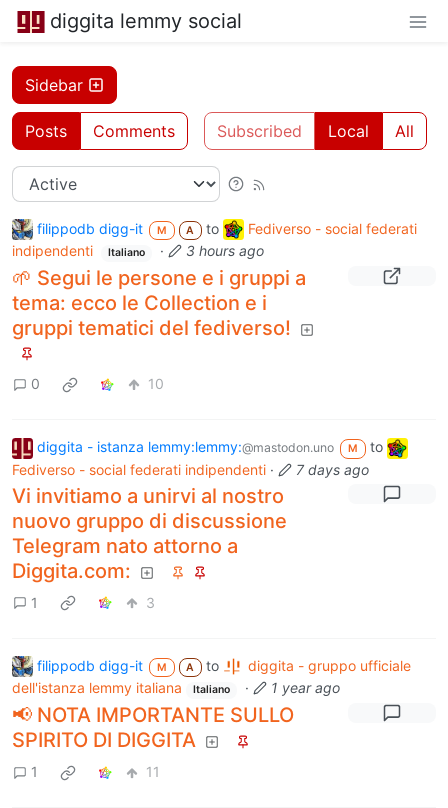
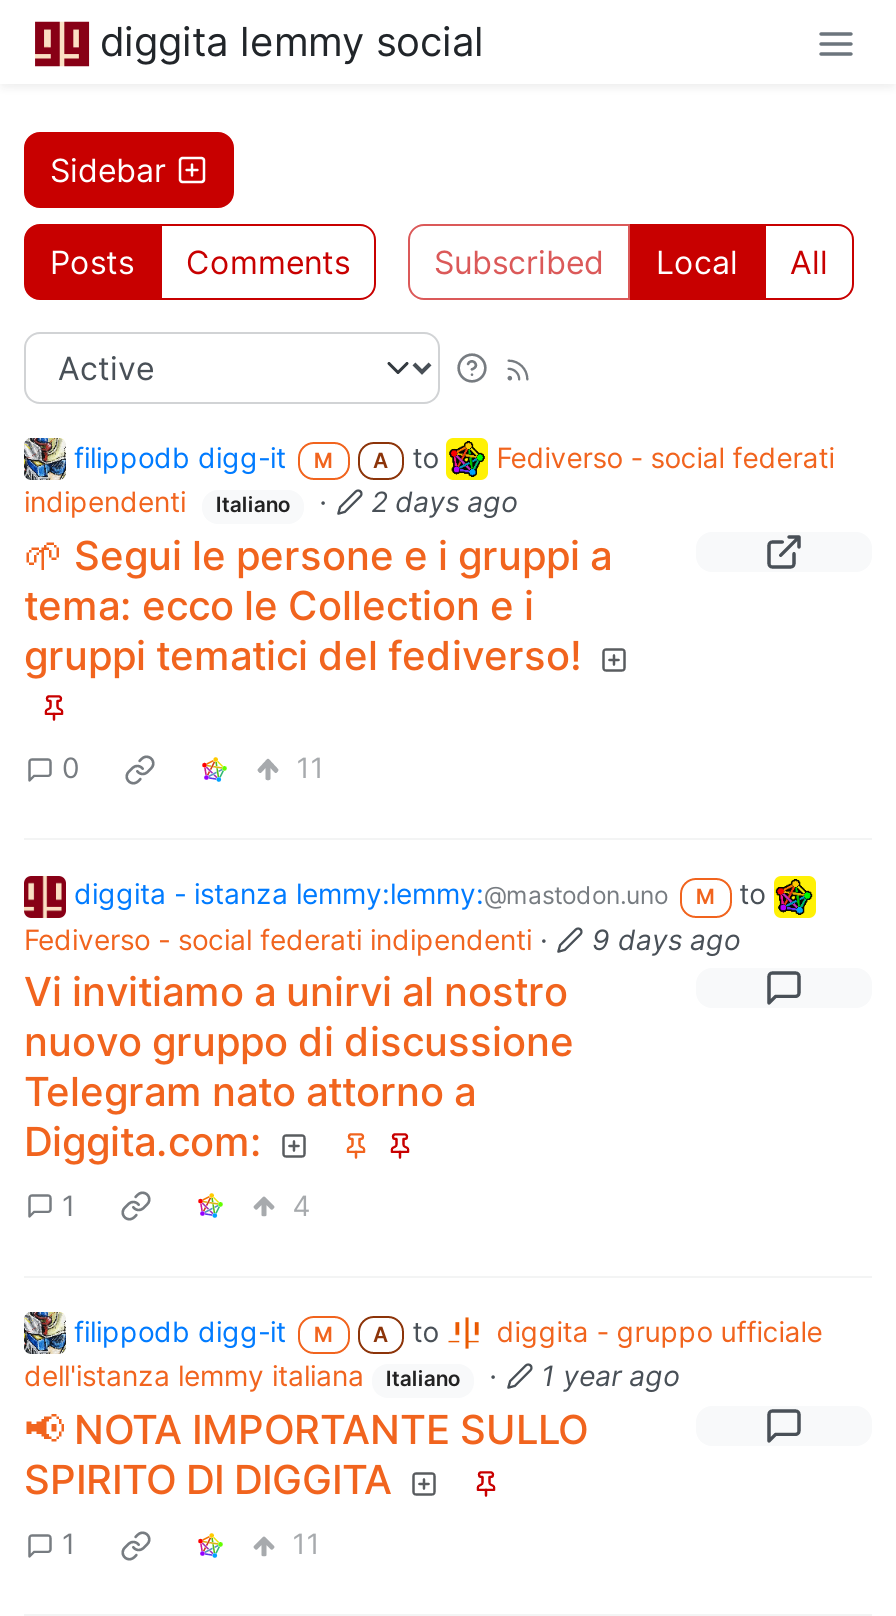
- 3 hours ago
+ 2 days ago

- 10
+ 11

- Fediverso - social federati indipendenti · 7 days ago
+ Fediverso - social federati indipendenti · 9 days ago

- 3
+ 4
